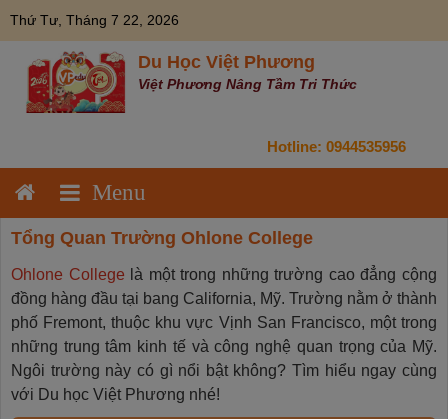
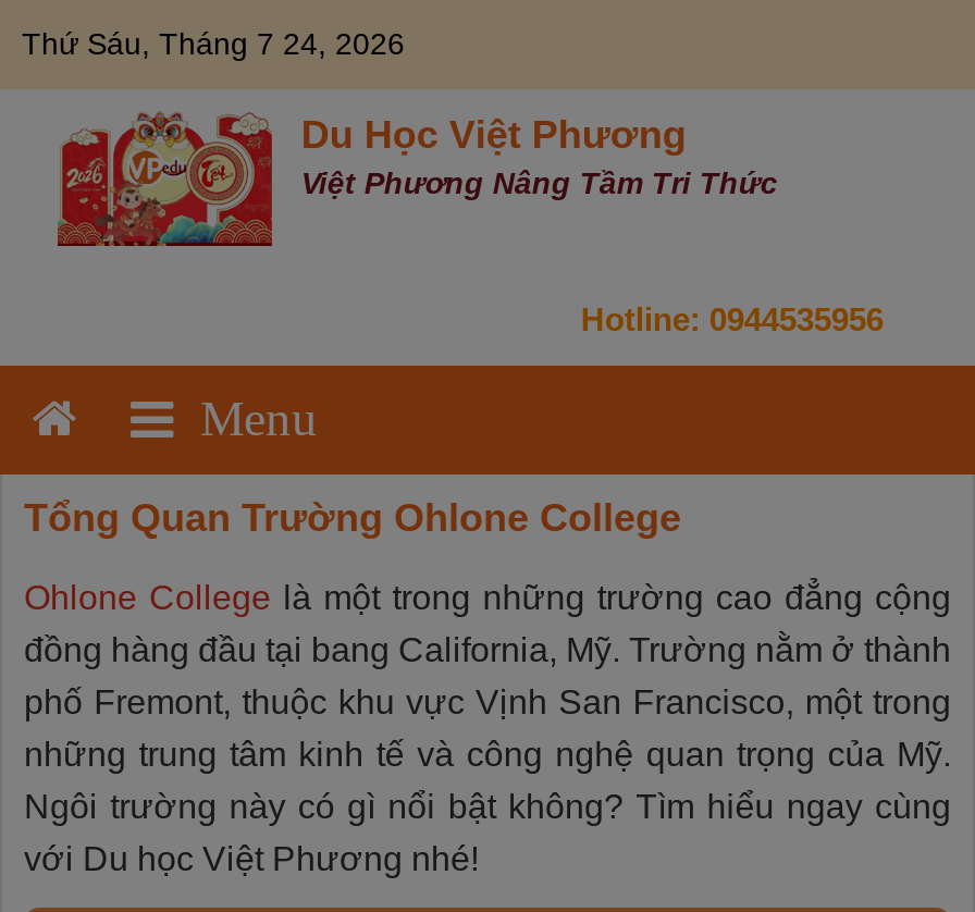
- Thứ Tư, Tháng 7 22, 2026
+ Thứ Sáu, Tháng 7 24, 2026
